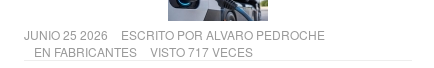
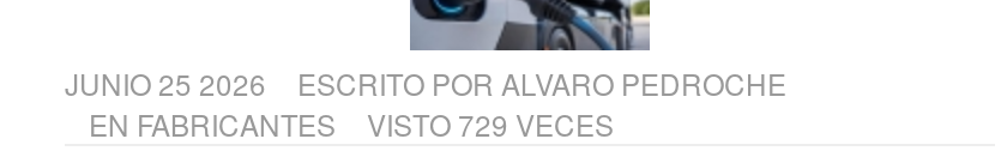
- EN FABRICANTES VISTO 717 VECES
+ EN FABRICANTES VISTO 729 VECES
